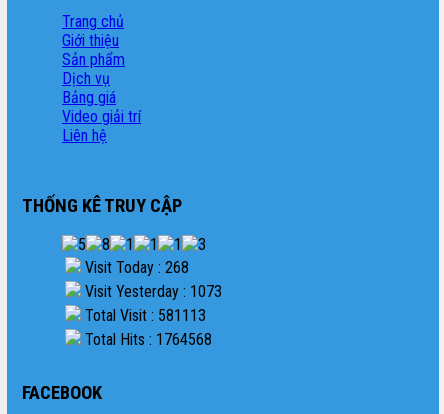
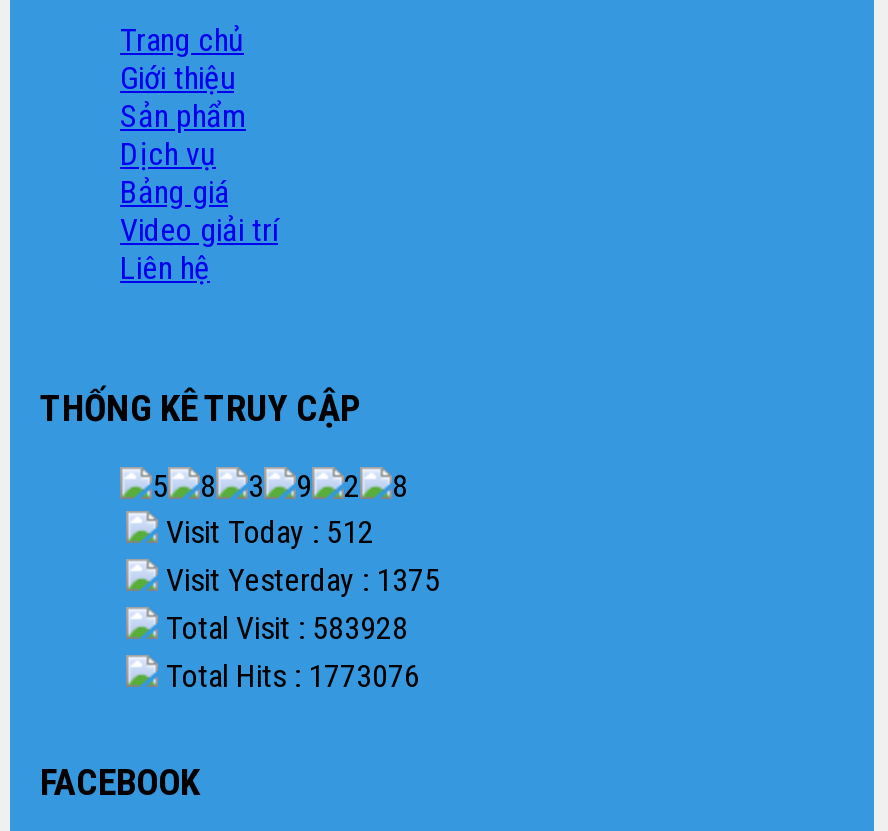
- Visit Today : 268
+ Visit Today : 512

- Visit Yesterday : 1073
+ Visit Yesterday : 1375

- Total Visit : 581113
+ Total Visit : 583928

- Total Hits : 1764568
+ Total Hits : 1773076
